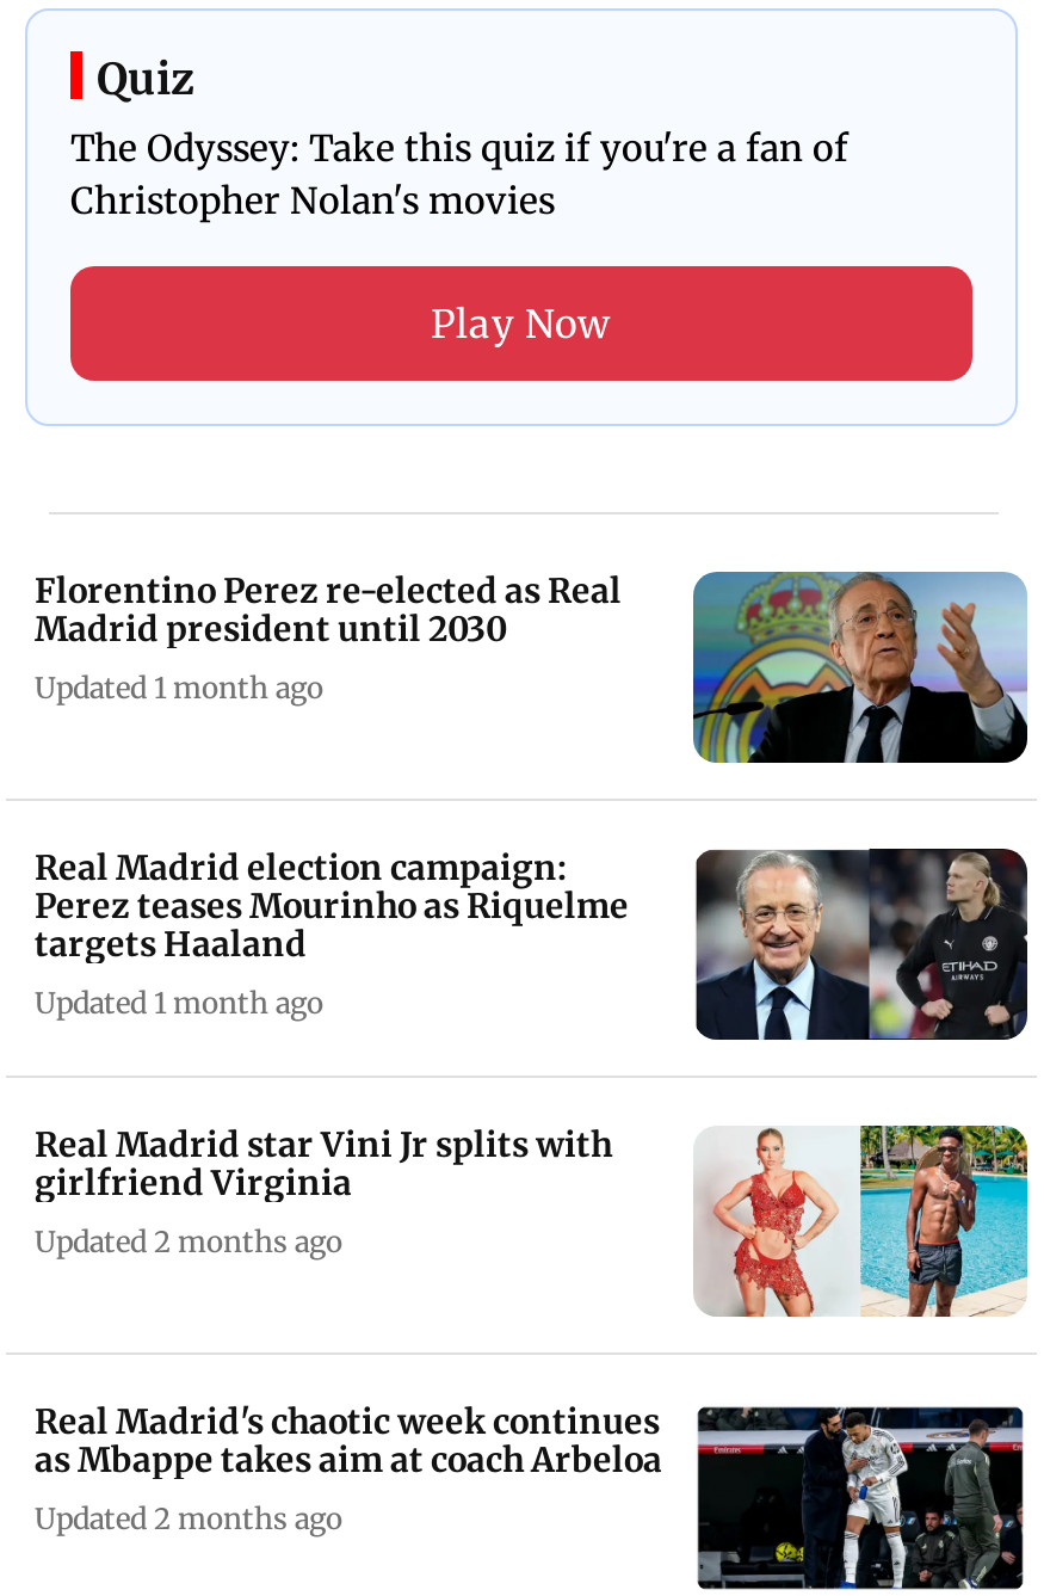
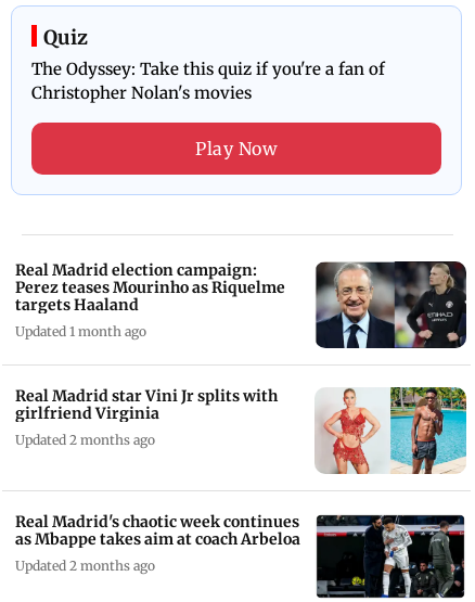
- [image]
- Florentino Perez re-elected as Real
- Madrid president until 2030
- Updated 1 month ago
